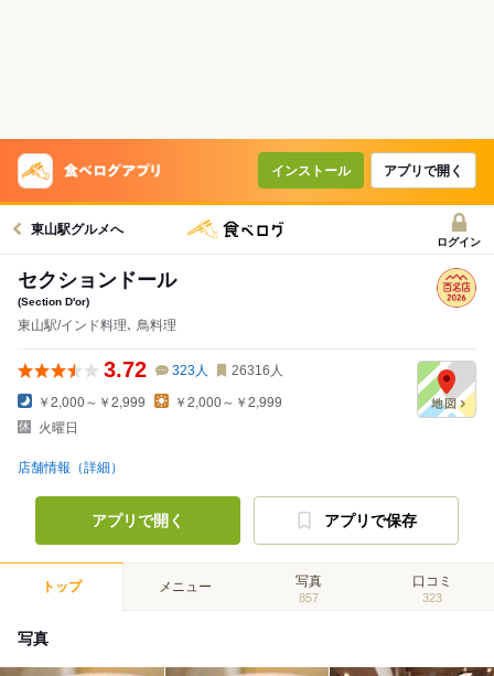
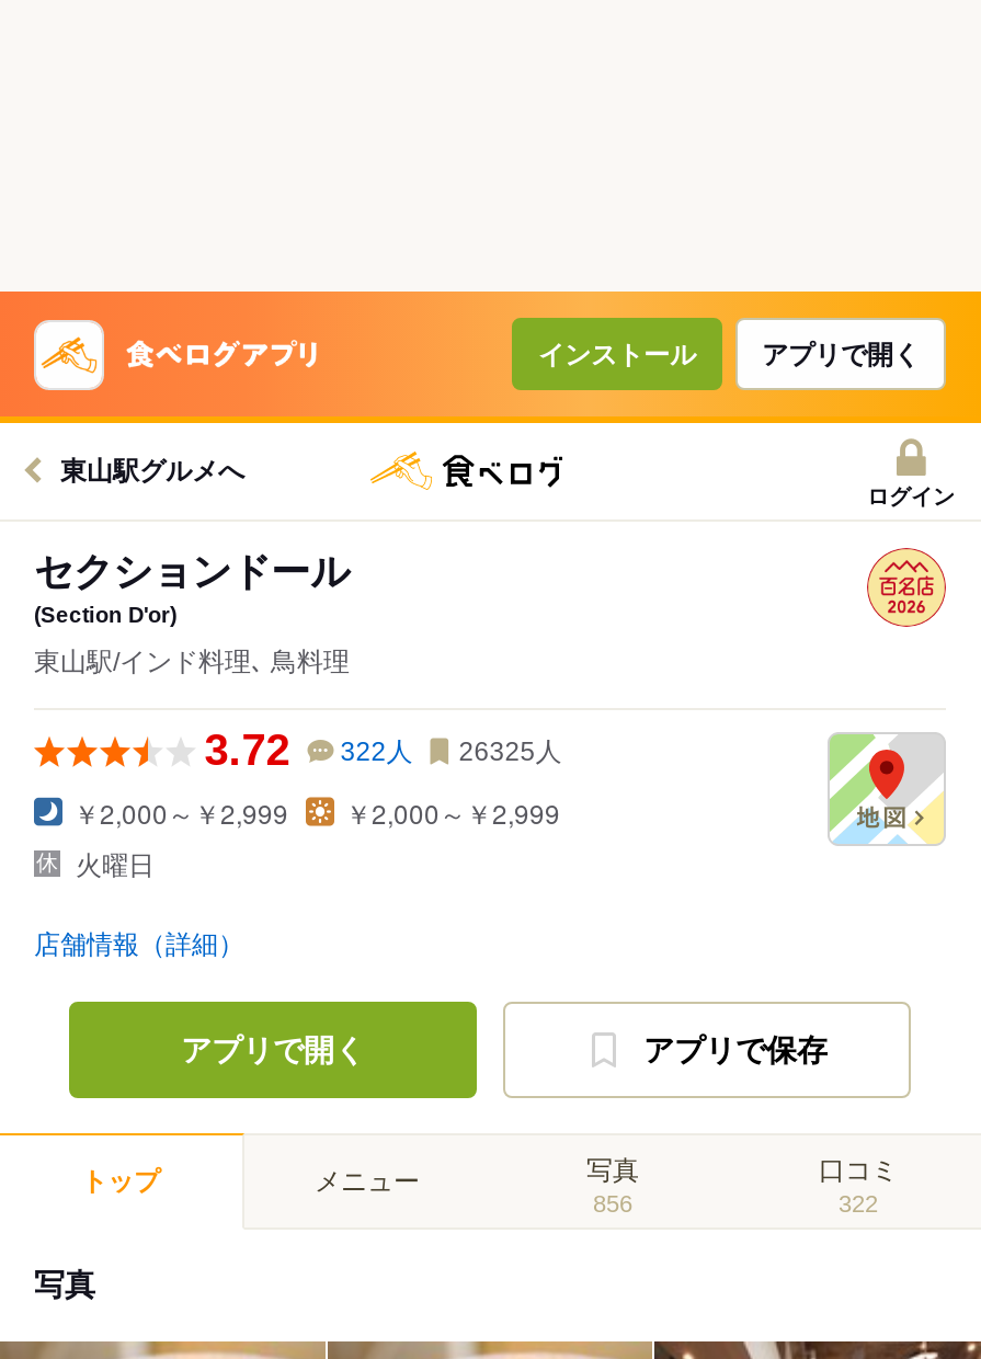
- 323人
+ 322人

- 26316人
+ 26325人

- 857
+ 856

- 323
+ 322
